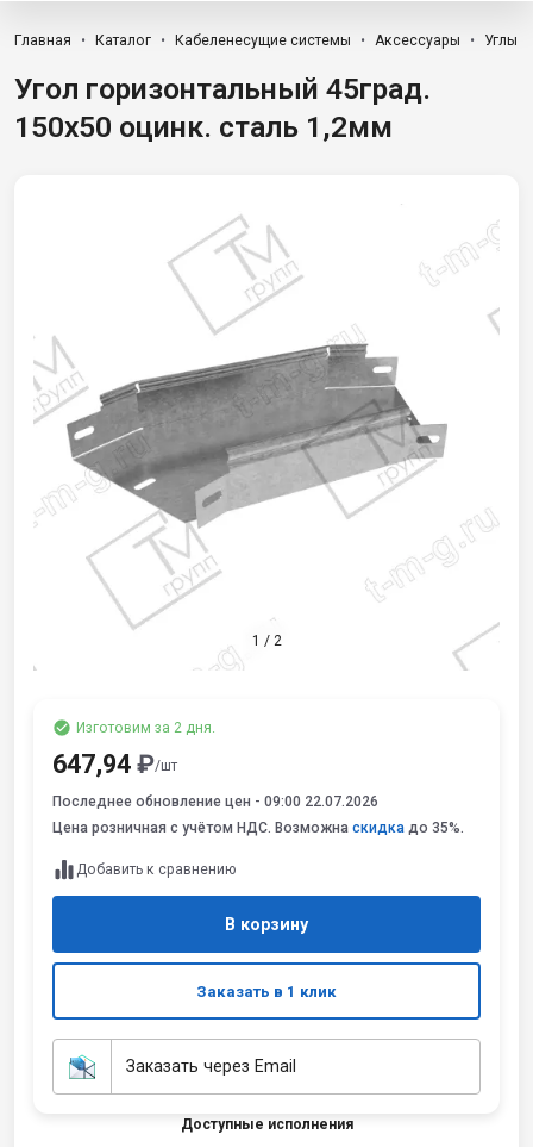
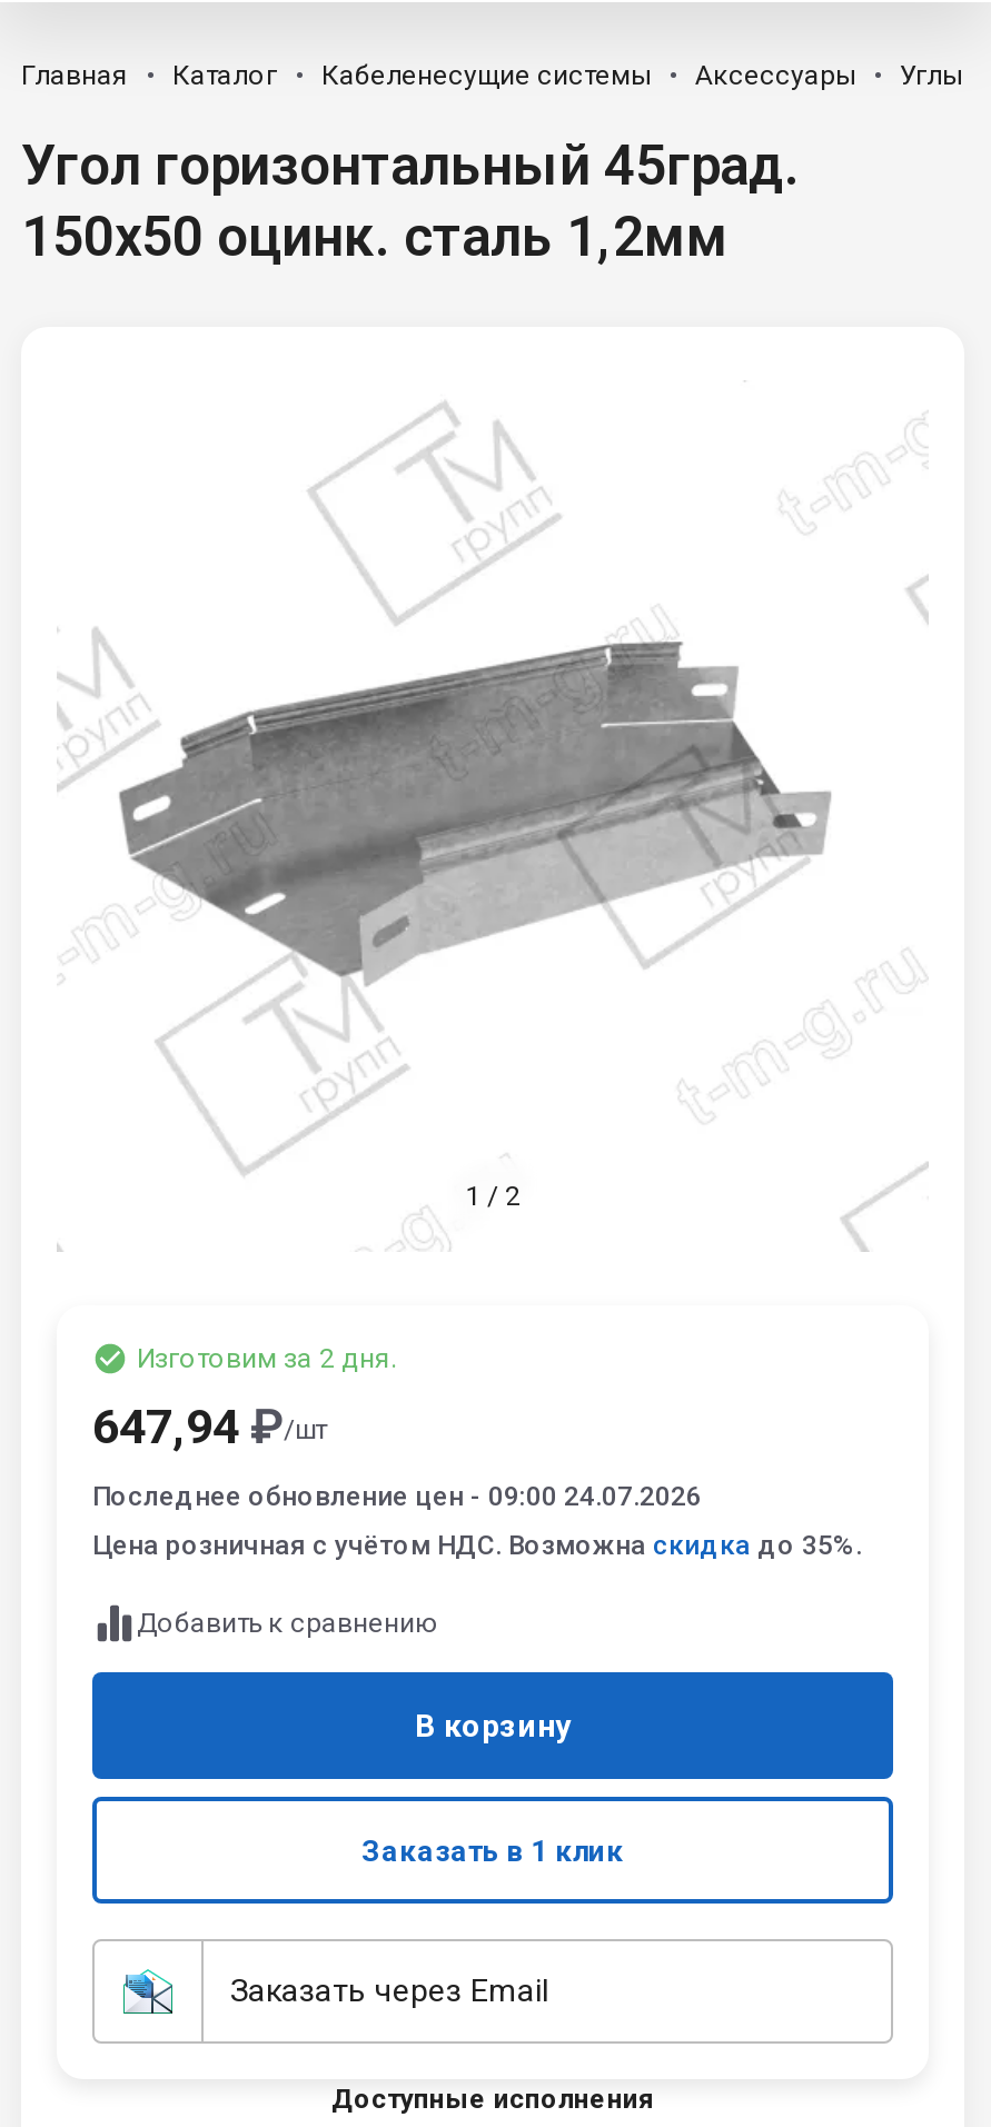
- Последнее обновление цен - 09:00 22.07.2026
+ Последнее обновление цен - 09:00 24.07.2026
